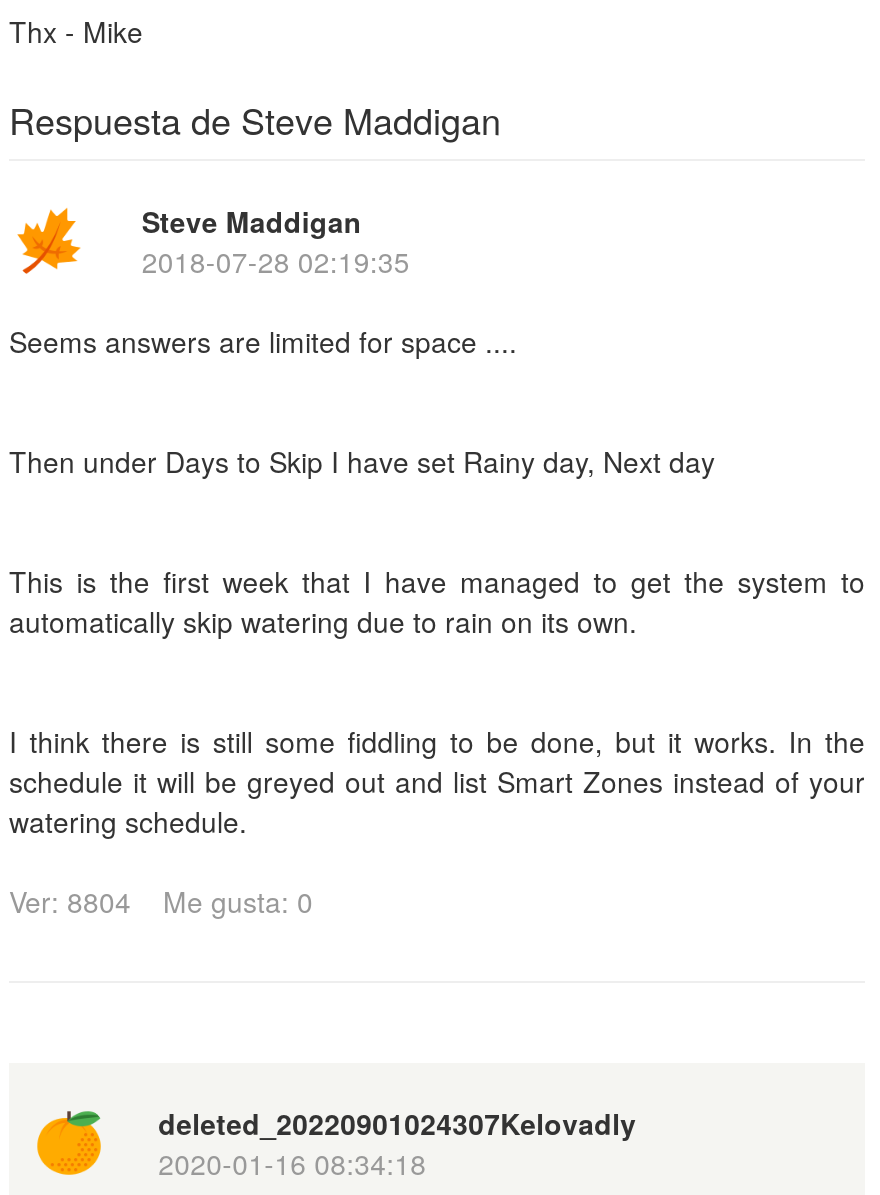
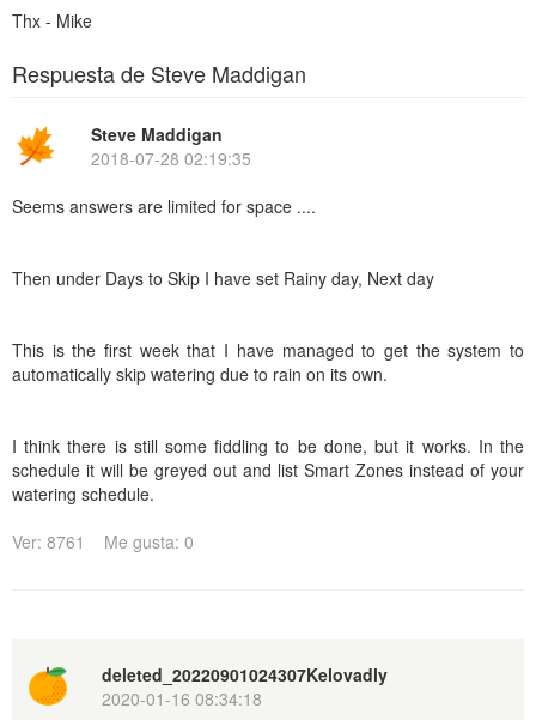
- Ver: 8804 Me gusta: 0
+ Ver: 8761 Me gusta: 0
